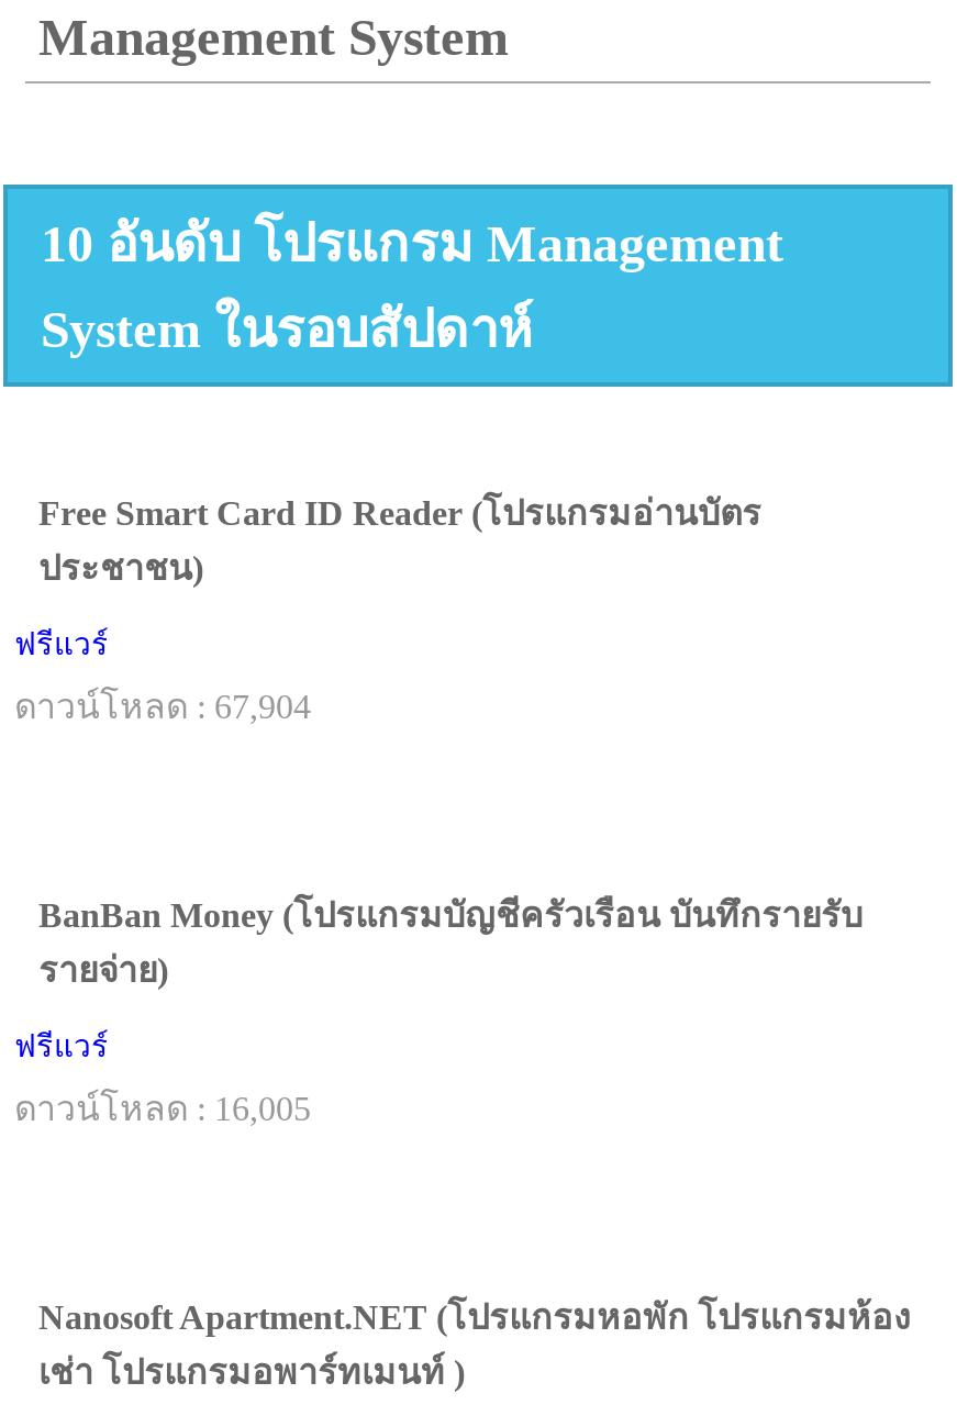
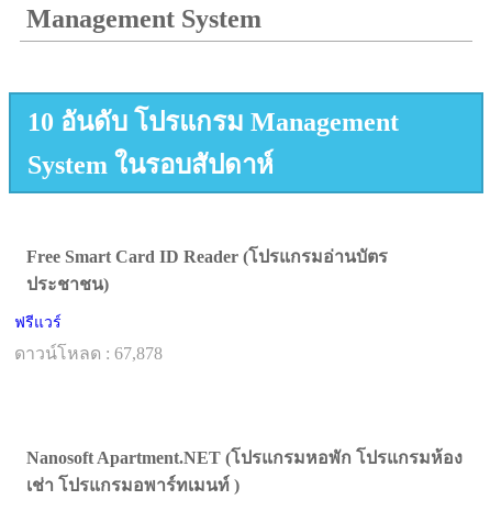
- ดาวน์โหลด : 67,904
+ ดาวน์โหลด : 67,878

- BanBan Money (โปรแกรมบัญชีครัวเรือน บันทึกรายรับ
- รายจ่าย)
- ฟรีแวร์
- ดาวน์โหลด : 16,005
